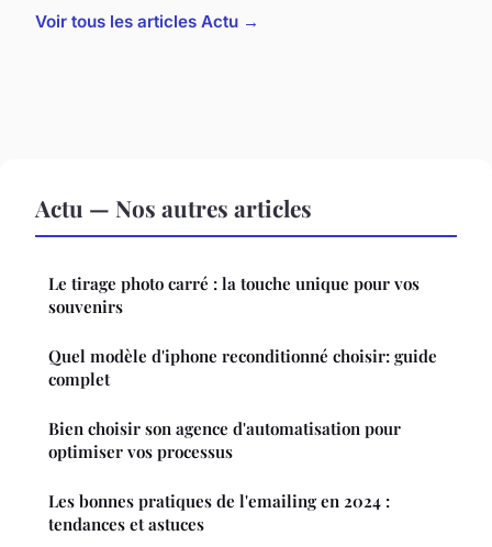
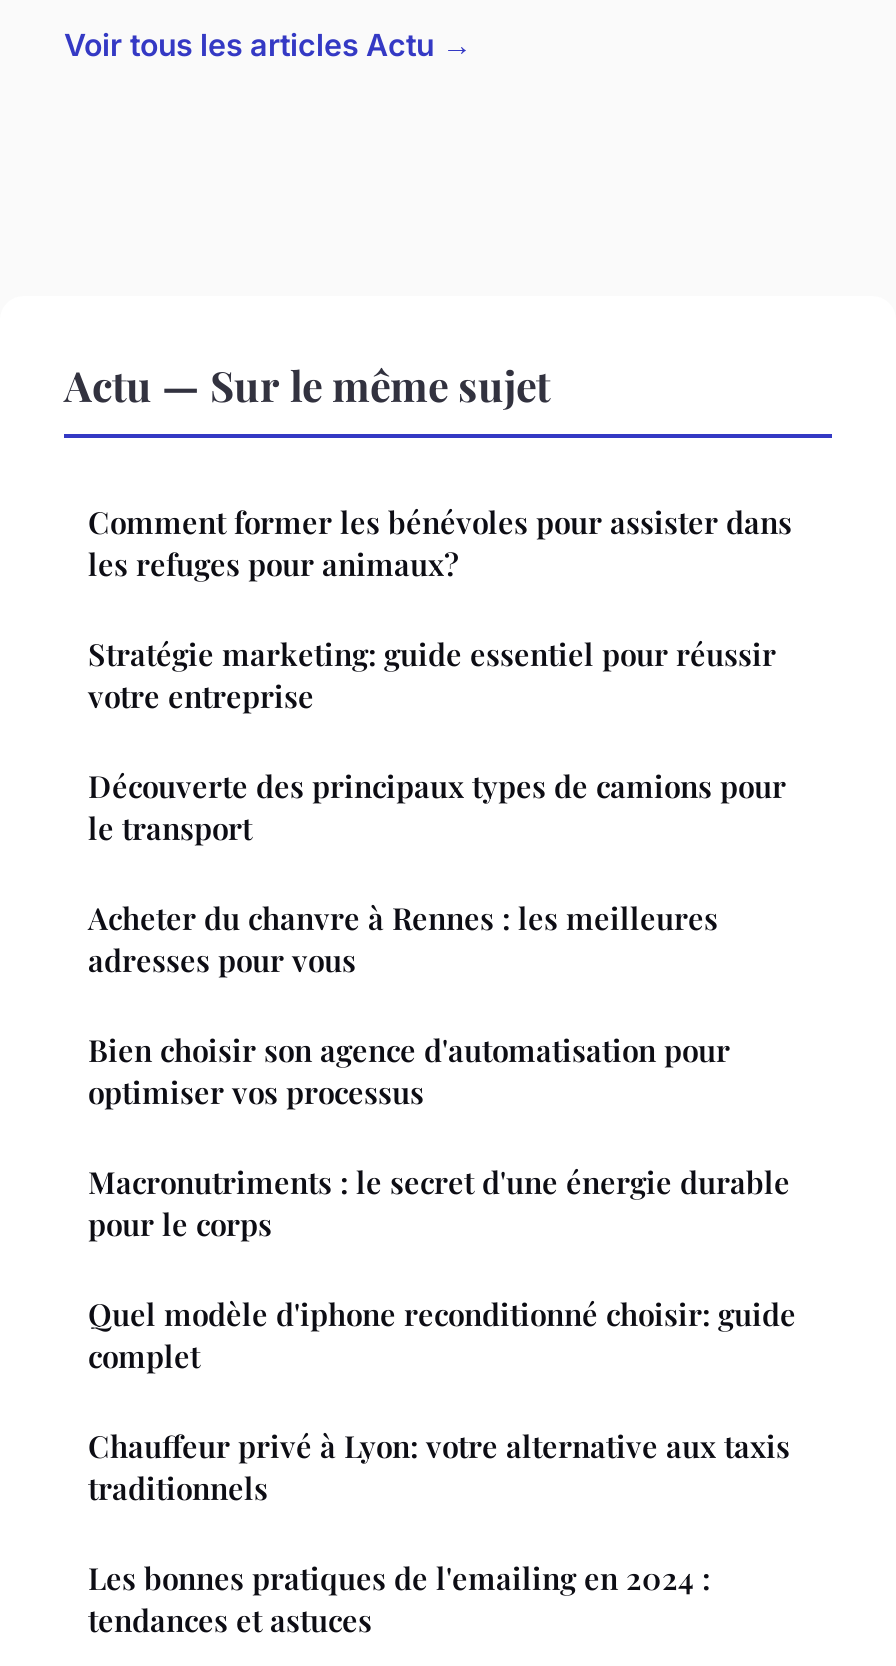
- Actu — Nos autres articles
- Le tirage photo carré : la touche unique pour vos
- souvenirs
+ Actu — Sur le même sujet
+ Comment former les bénévoles pour assister dans
+ les refuges pour animaux?
+ Stratégie marketing: guide essentiel pour réussir
+ votre entreprise
+ Découverte des principaux types de camions pour
+ le transport
+ Acheter du chanvre à Rennes : les meilleures
+ adresses pour vous
+ Macronutriments : le secret d'une énergie durable
+ pour le corps

+ Chauffeur privé à Lyon: votre alternative aux taxis
+ traditionnels

moved up: Bien choisir son agence d'automatisation pour | optimiser vos processus
